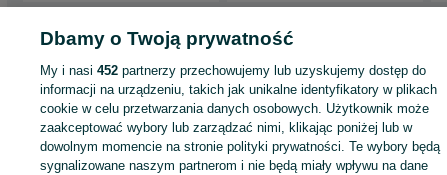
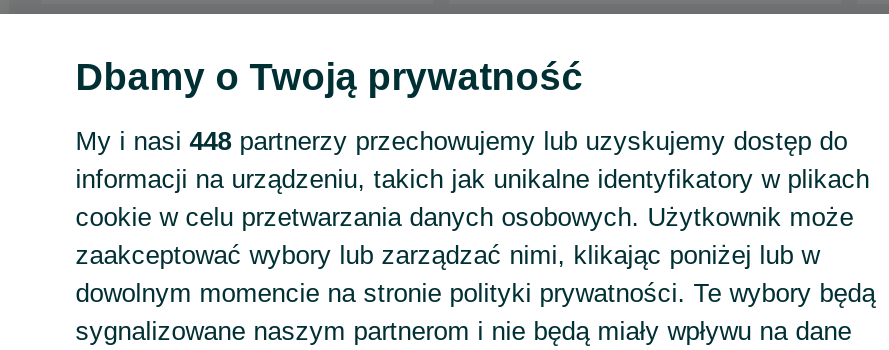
- My i nasi 452 partnerzy przechowujemy lub uzyskujemy dostęp do
+ My i nasi 448 partnerzy przechowujemy lub uzyskujemy dostęp do
